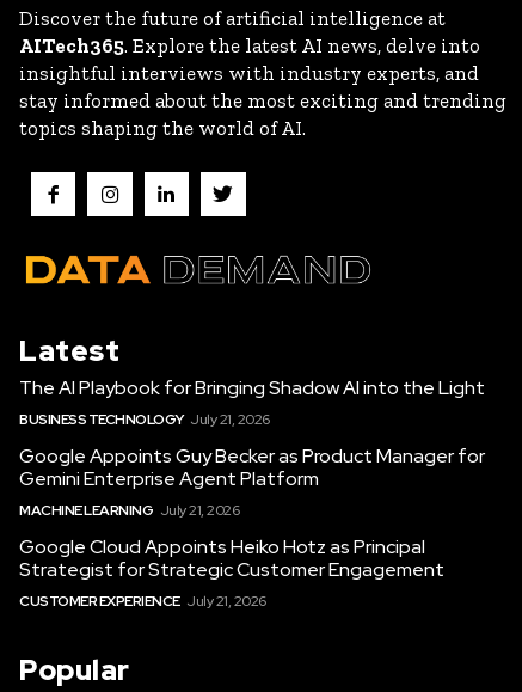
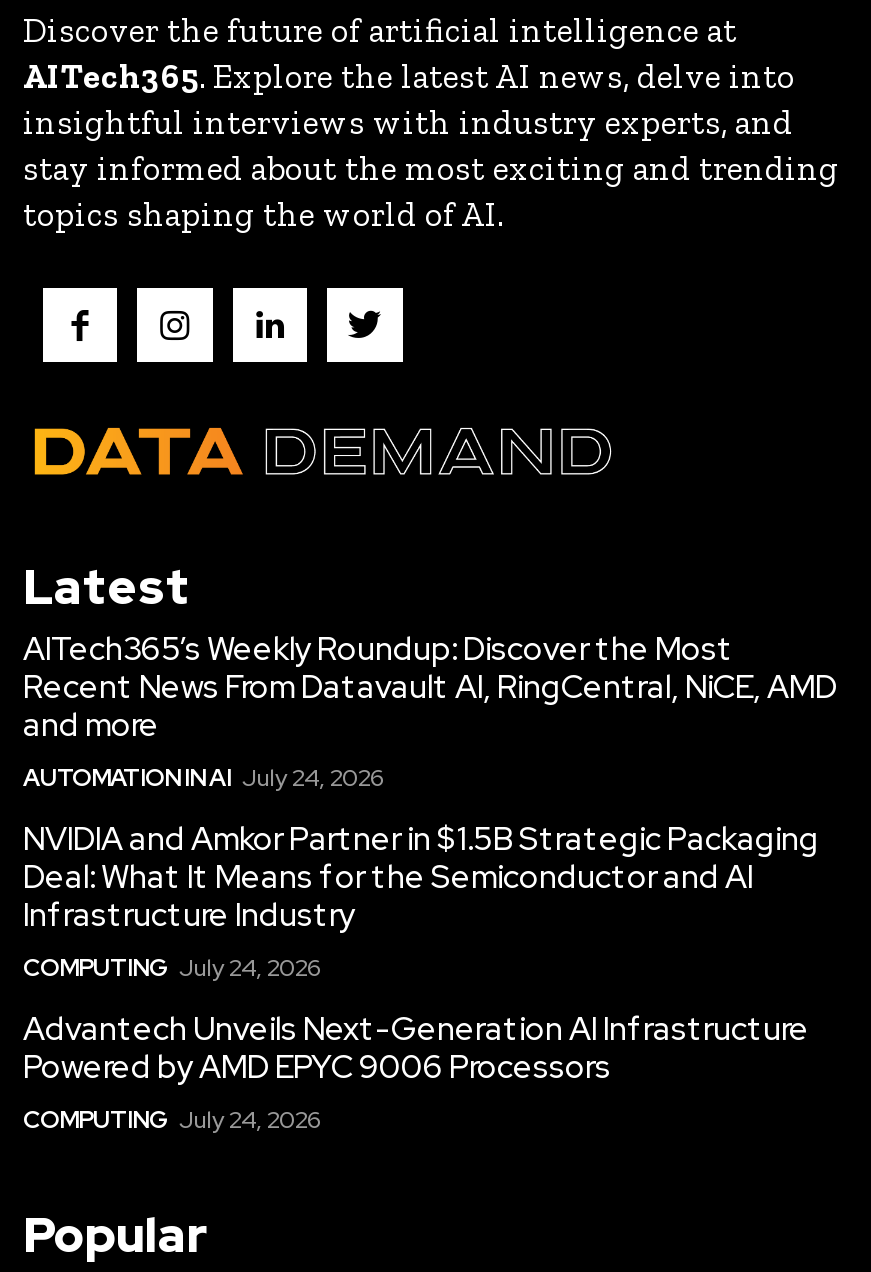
- The AI Playbook for Bringing Shadow AI into the Light
- BUSINESS TECHNOLOGY July 21, 2026
+ AITech365’s Weekly Roundup: Discover the Most
+ Recent News From Datavault AI, RingCentral, NiCE, AMD
+ and more
+ AUTOMATION IN AI July 24, 2026

- Google Appoints Guy Becker as Product Manager for
- Gemini Enterprise Agent Platform
- MACHINE LEARNING July 21, 2026
+ NVIDIA and Amkor Partner in $1.5B Strategic Packaging
+ Deal: What It Means for the Semiconductor and AI
+ Infrastructure Industry
+ COMPUTING July 24, 2026

- Google Cloud Appoints Heiko Hotz as Principal
- Strategist for Strategic Customer Engagement
- CUSTOMER EXPERIENCE July 21, 2026
+ Advantech Unveils Next-Generation AI Infrastructure
+ Powered by AMD EPYC 9006 Processors
+ COMPUTING July 24, 2026
